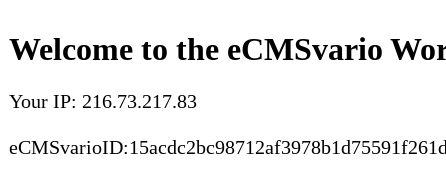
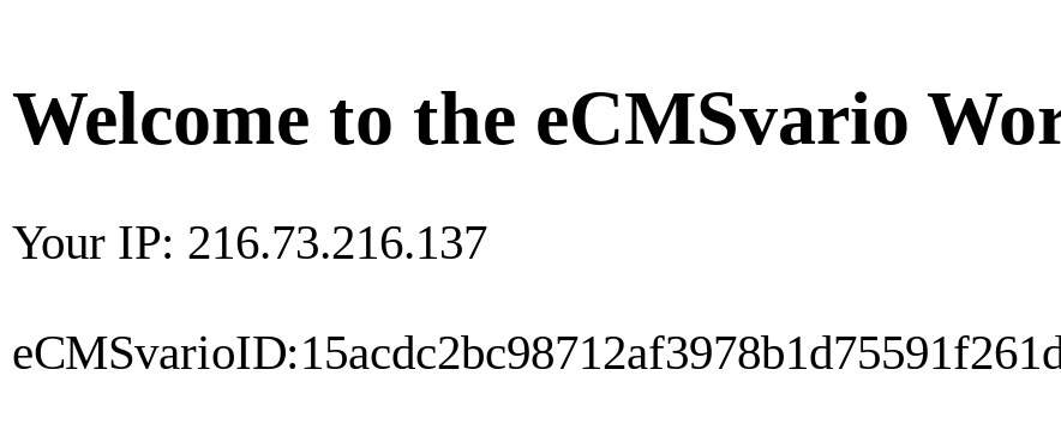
- Your IP: 216.73.217.83
+ Your IP: 216.73.216.137
